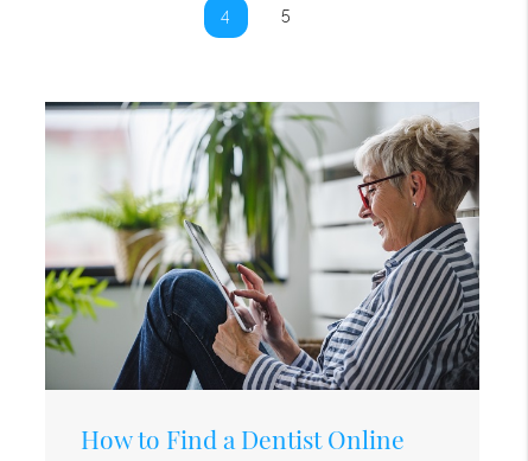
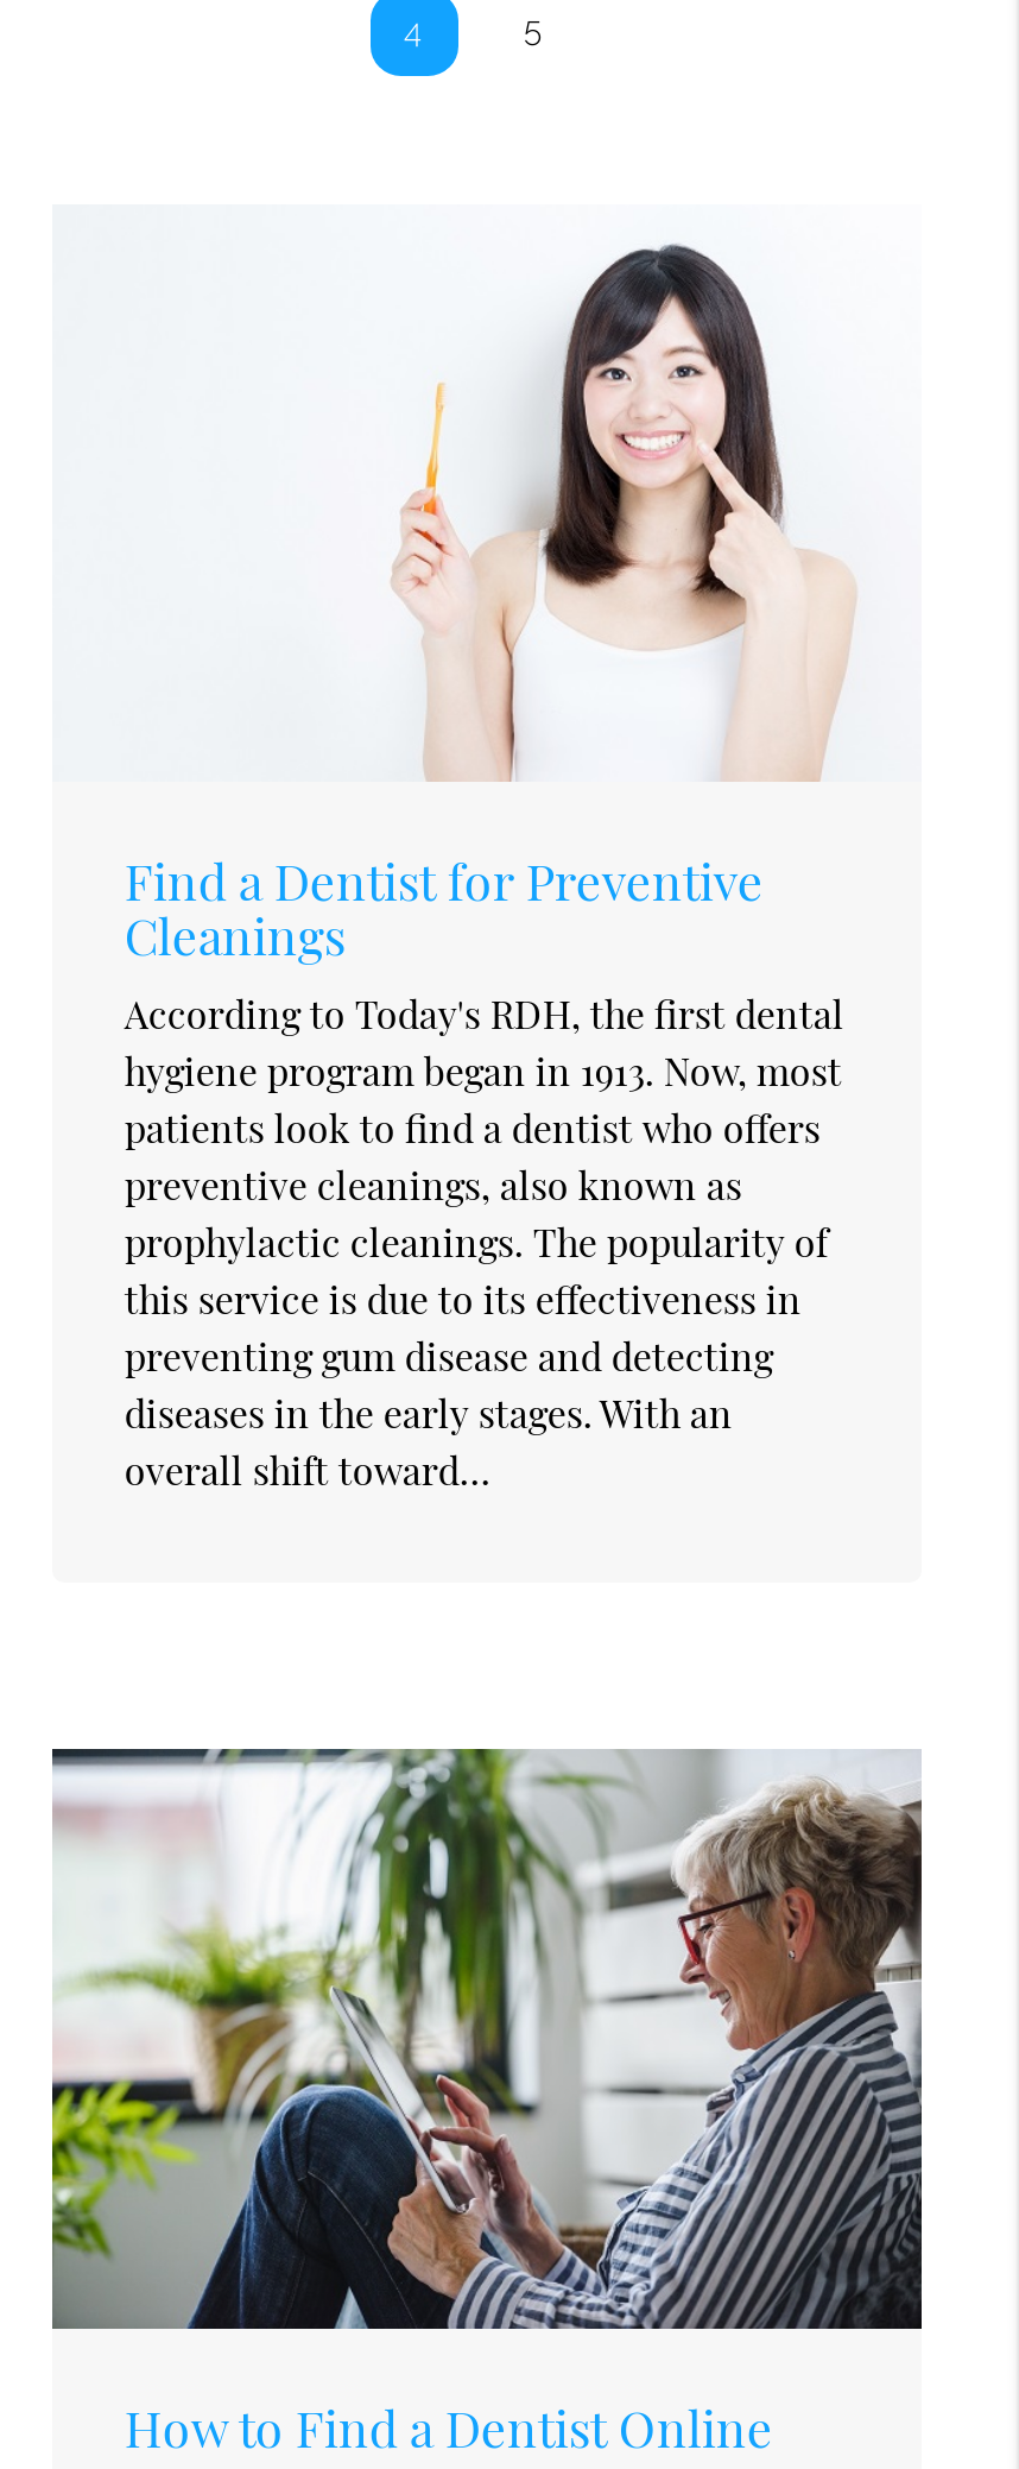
+ [image]
+ Find a Dentist for Preventive
+ Cleanings
+ According to Today's RDH, the first dental
+ hygiene program began in 1913. Now, most
+ patients look to find a dentist who offers
+ preventive cleanings, also known as
+ prophylactic cleanings. The popularity of
+ this service is due to its effectiveness in
+ preventing gum disease and detecting
+ diseases in the early stages. With an
+ overall shift toward…
